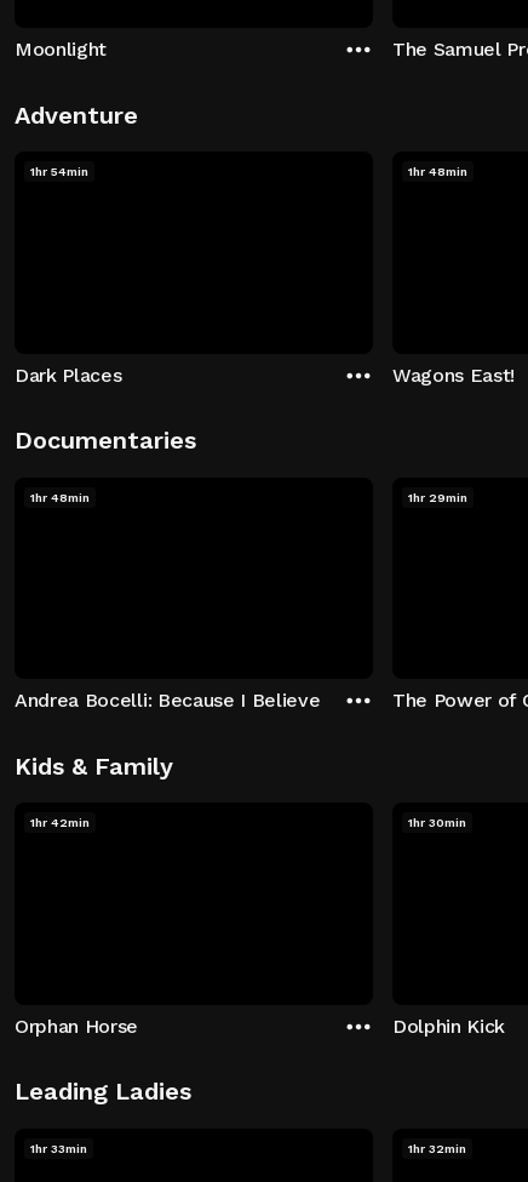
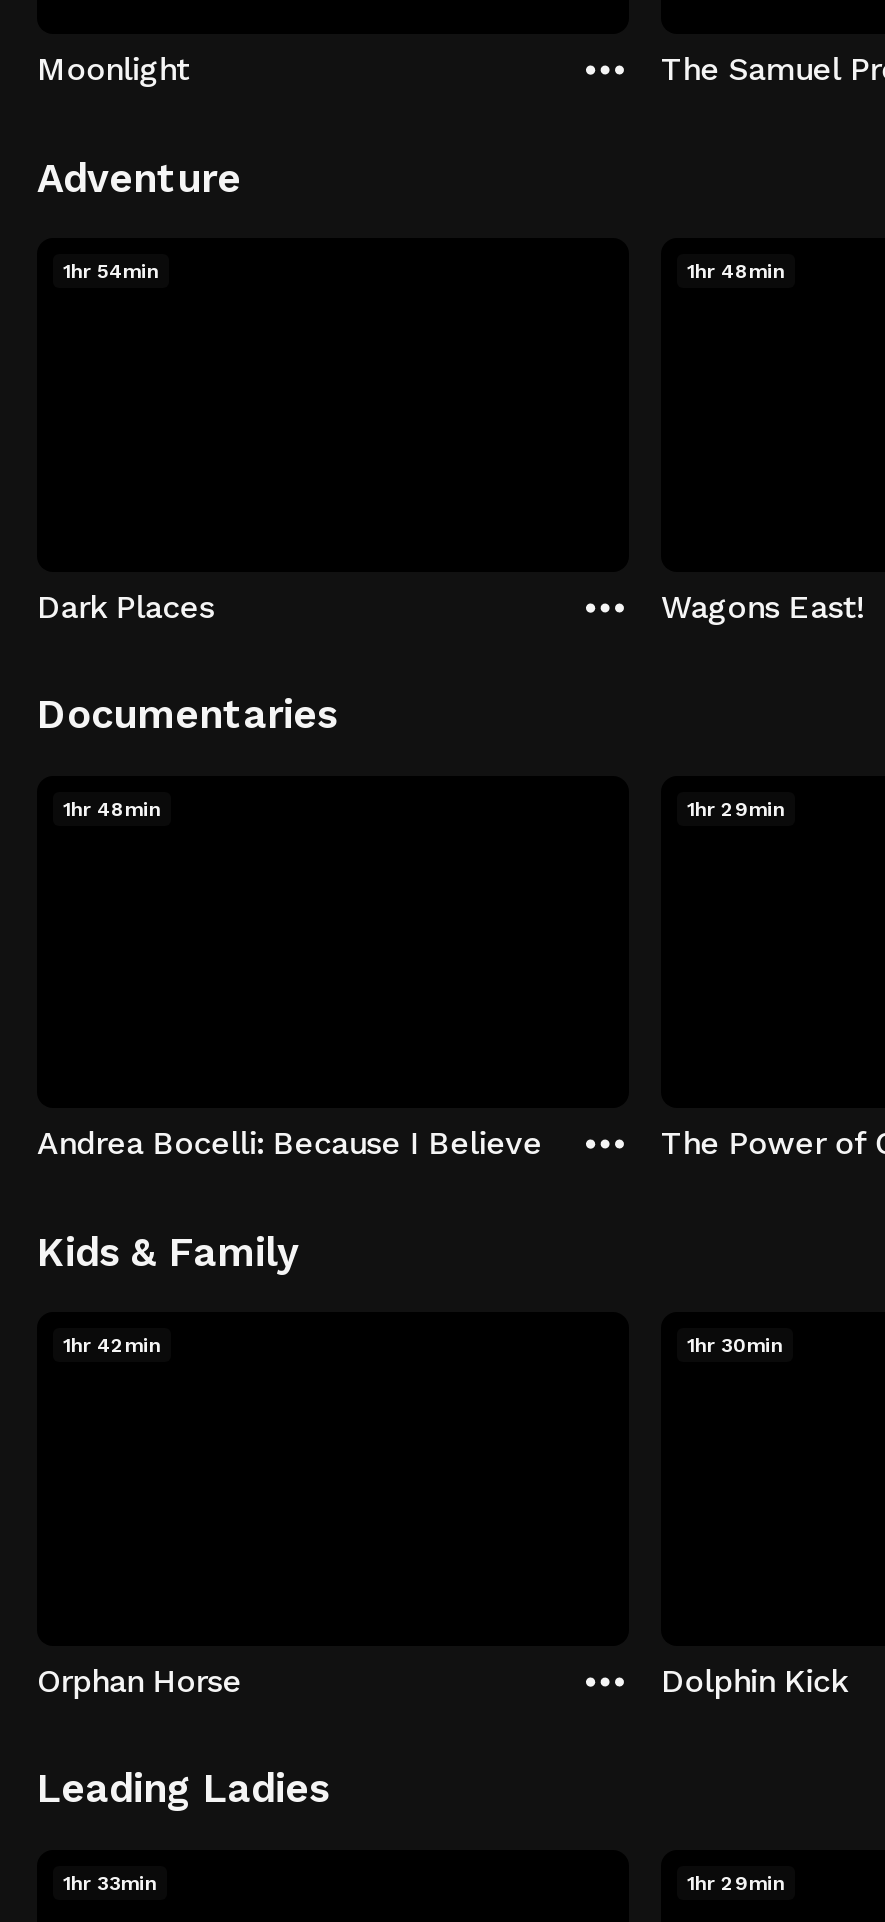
- 1hr 32min
+ 1hr 29min
